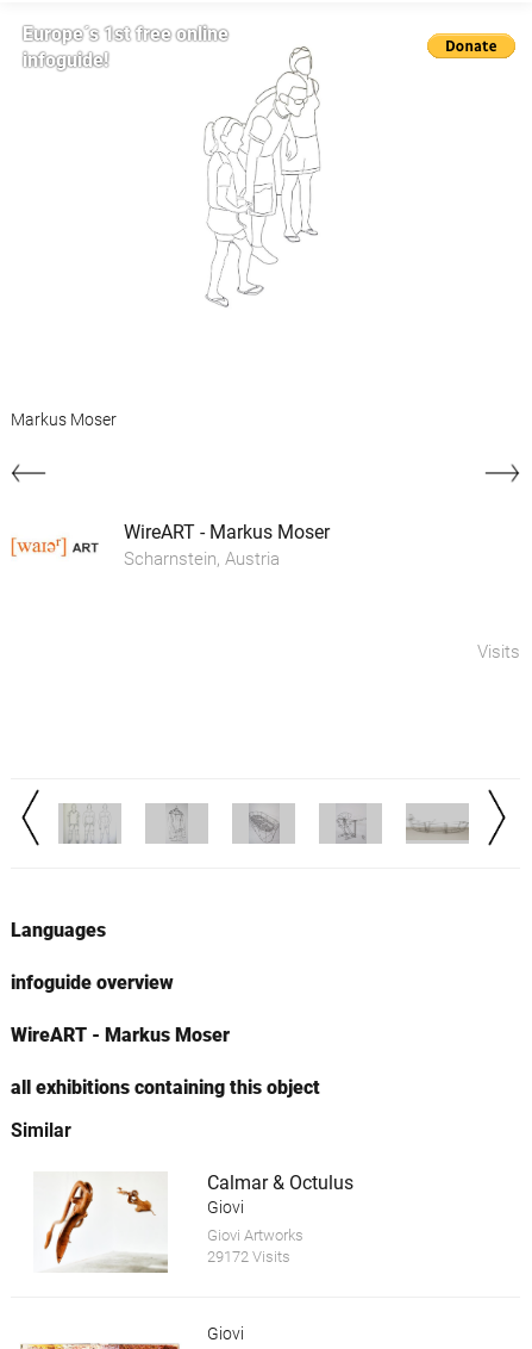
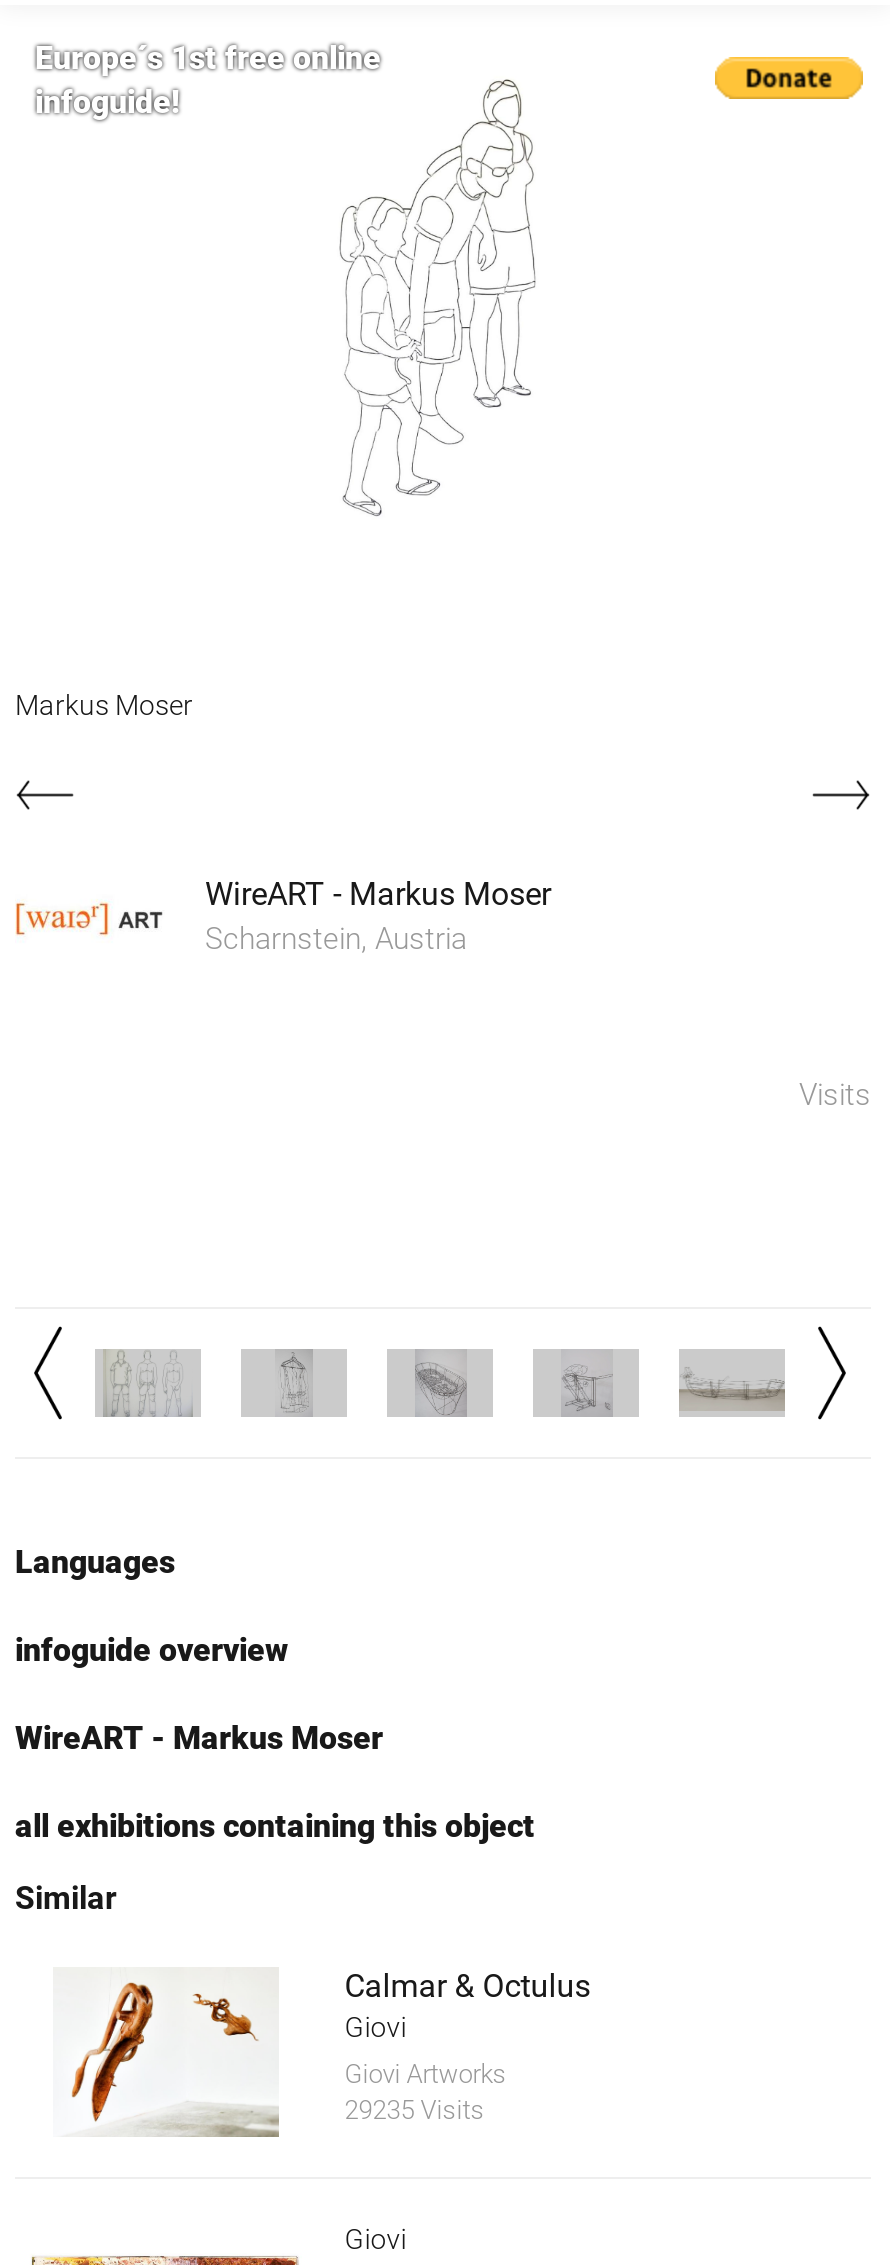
- 29172 Visits
+ 29235 Visits
